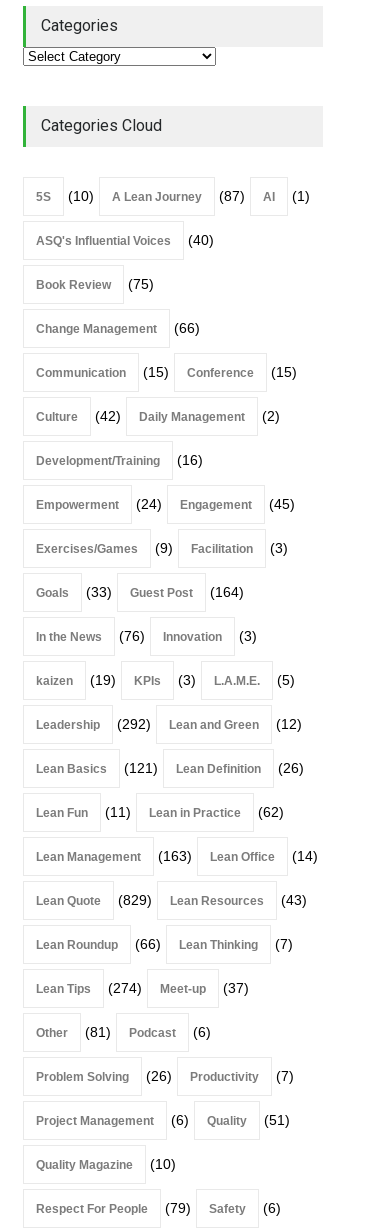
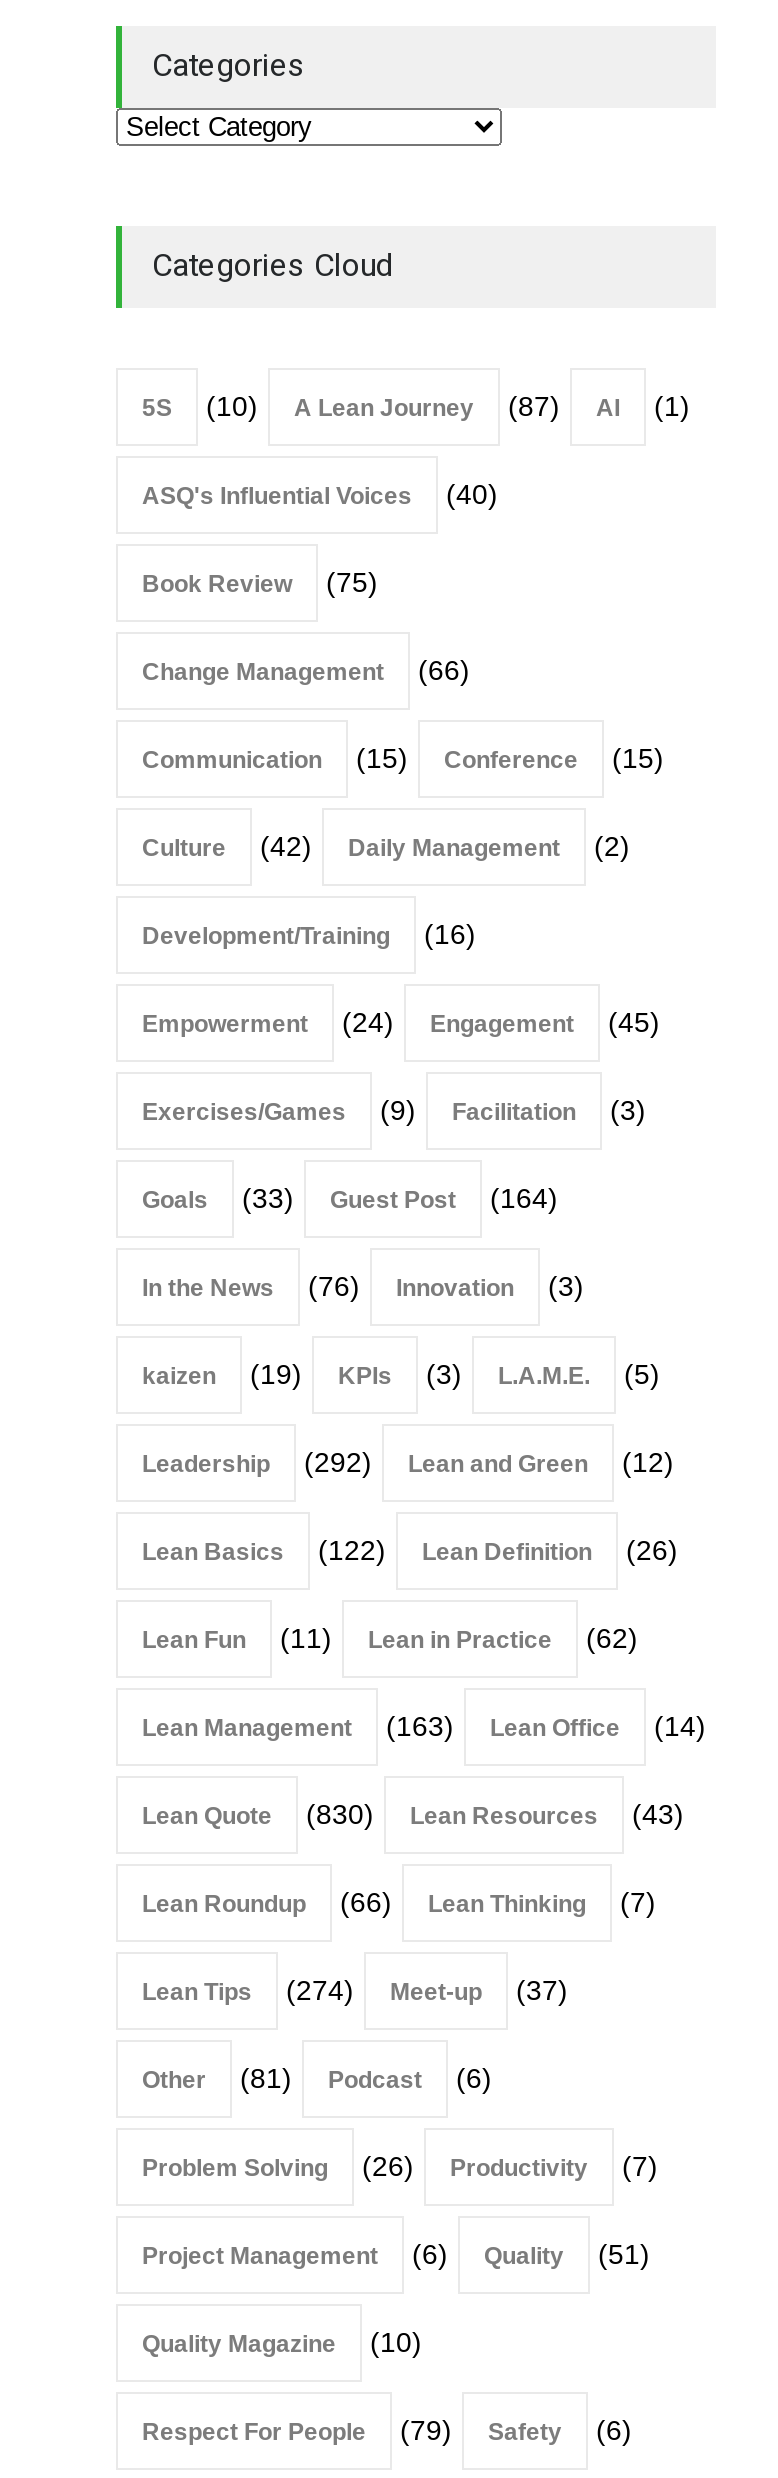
- Lean Basics (121) Lean Definition (26)
+ Lean Basics (122) Lean Definition (26)

- Lean Quote (829) Lean Resources (43)
+ Lean Quote (830) Lean Resources (43)
